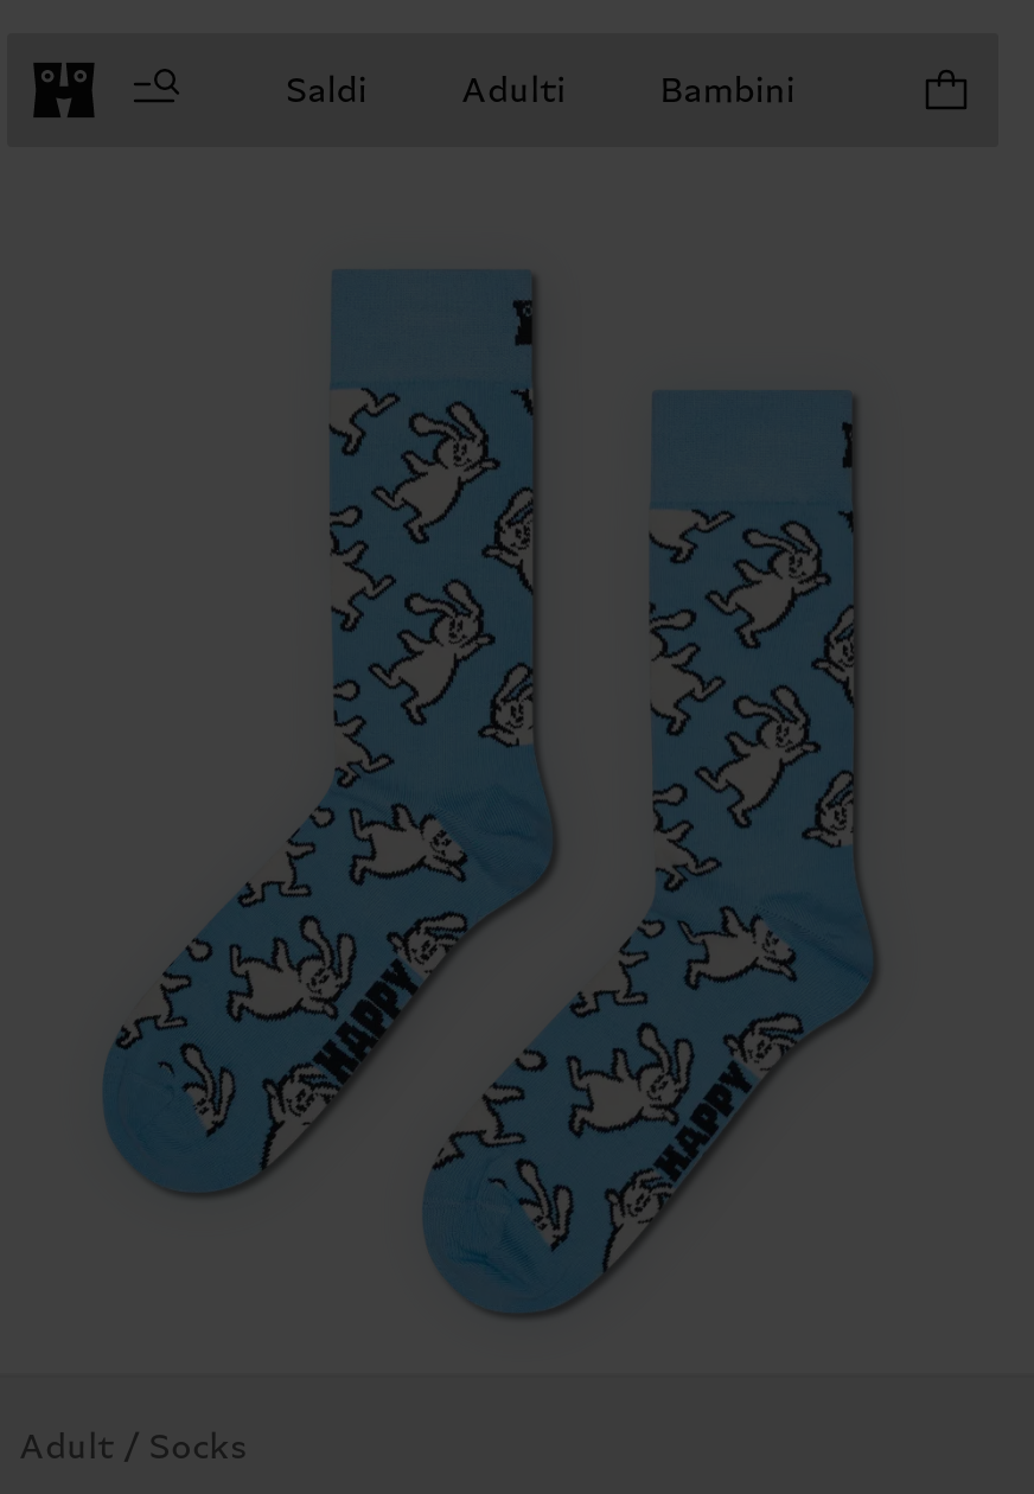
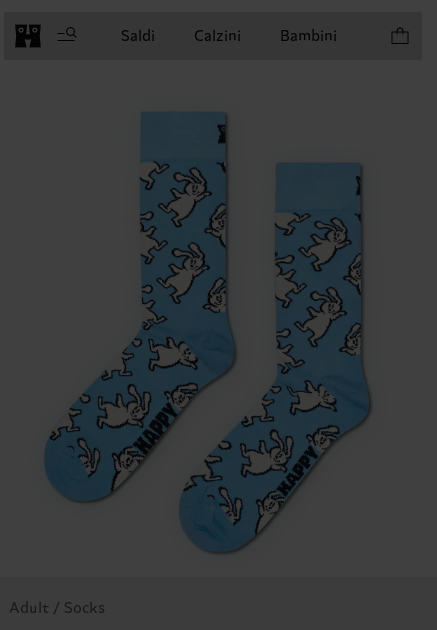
- Adulti
+ Calzini
